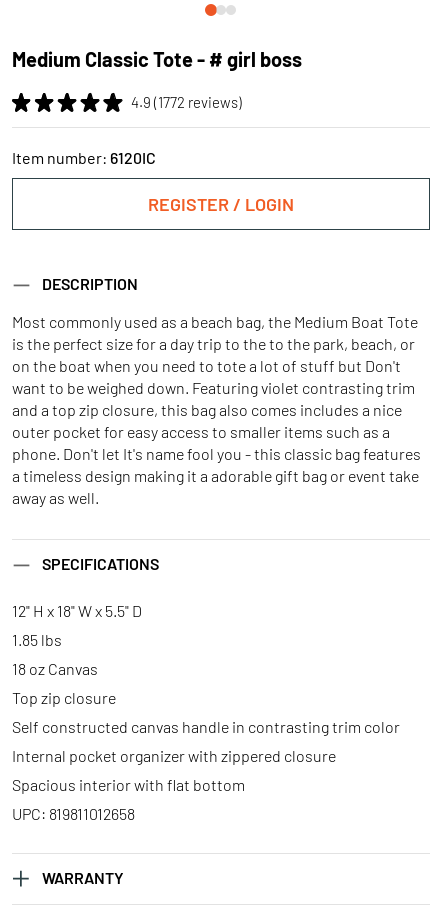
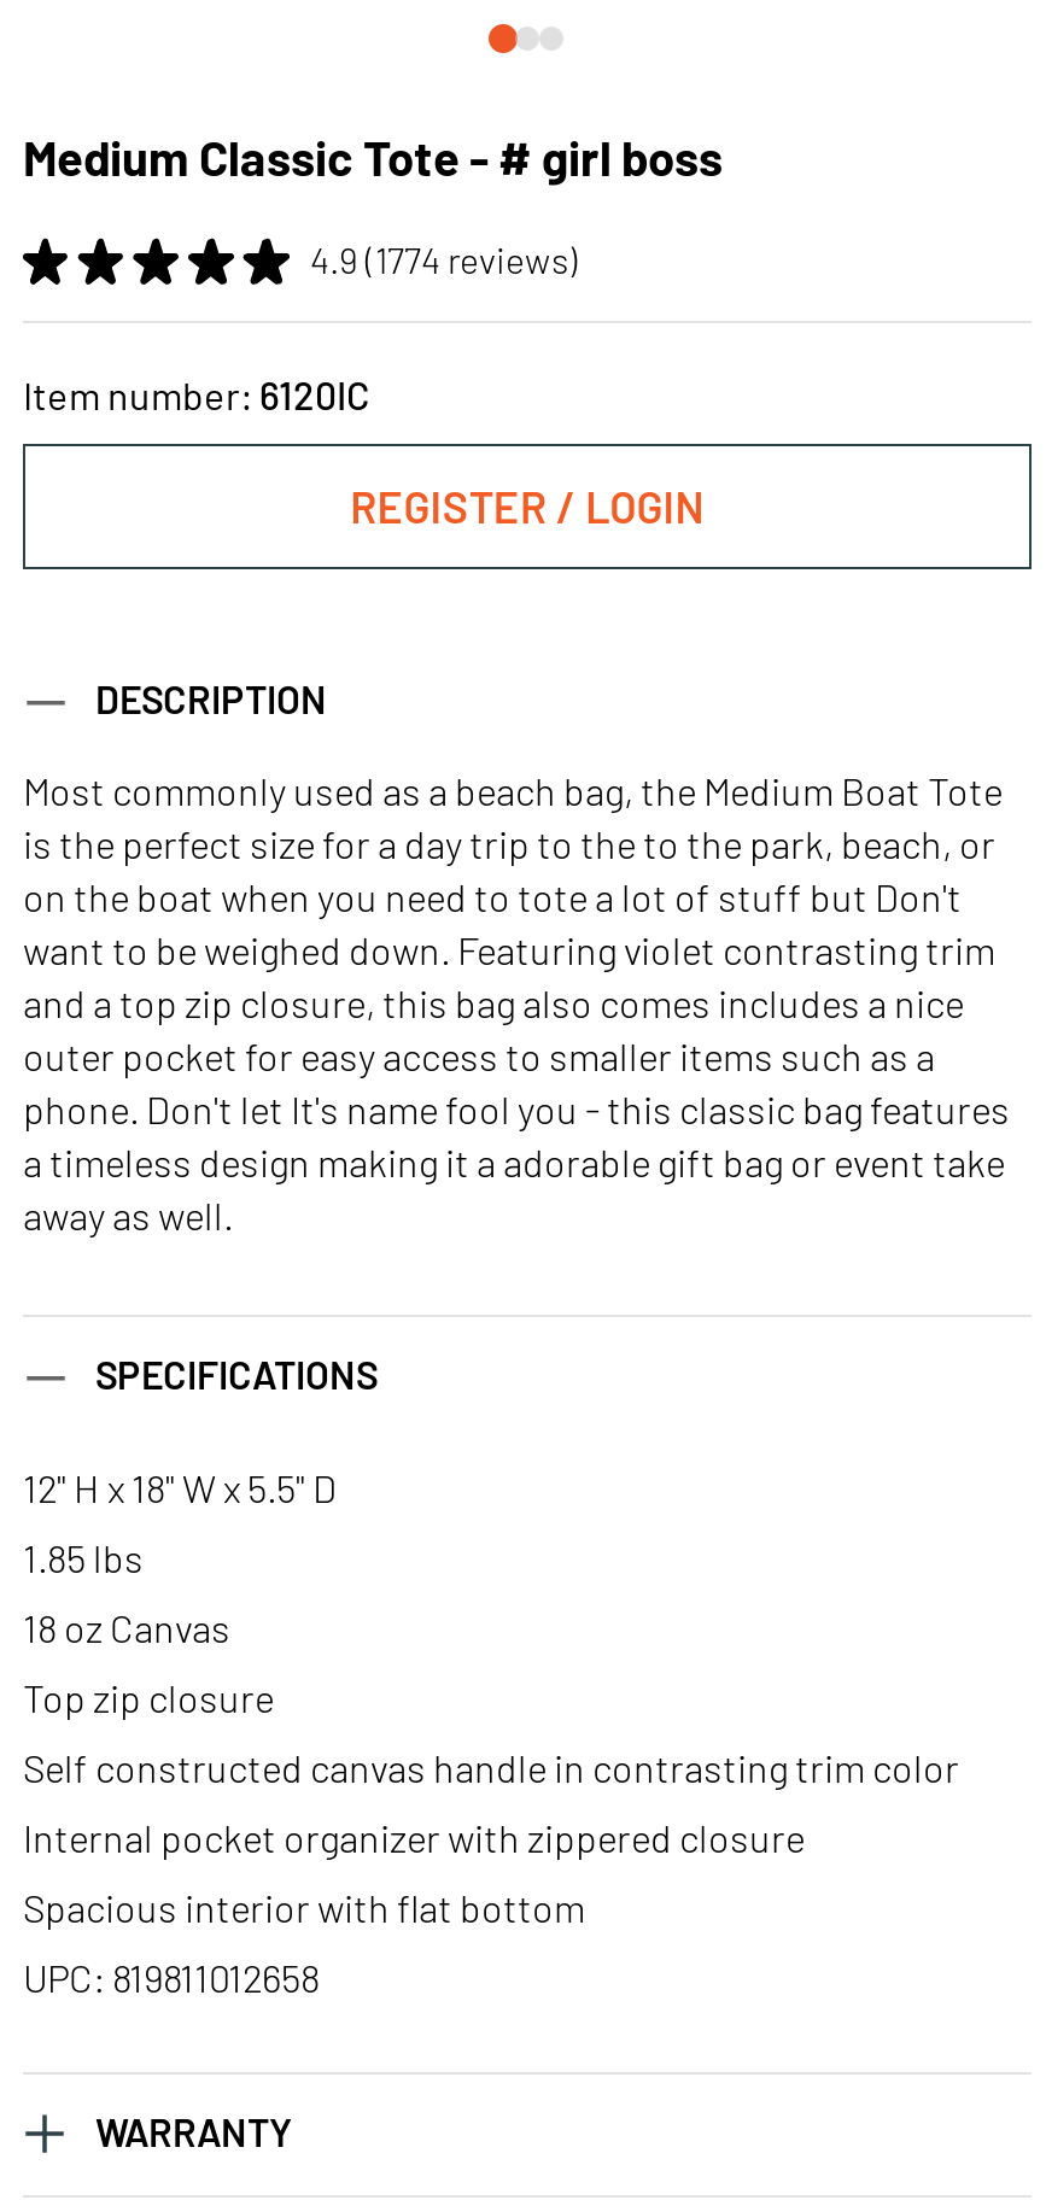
- 4.9 (1772 reviews)
+ 4.9 (1774 reviews)
